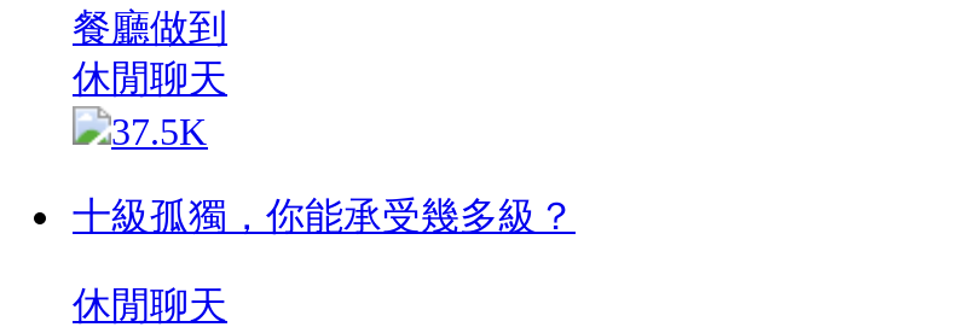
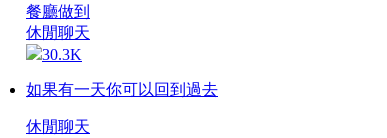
- 37.5K
+ 30.3K

- 十級孤獨，你能承受幾多級？
+ 如果有一天你可以回到過去
